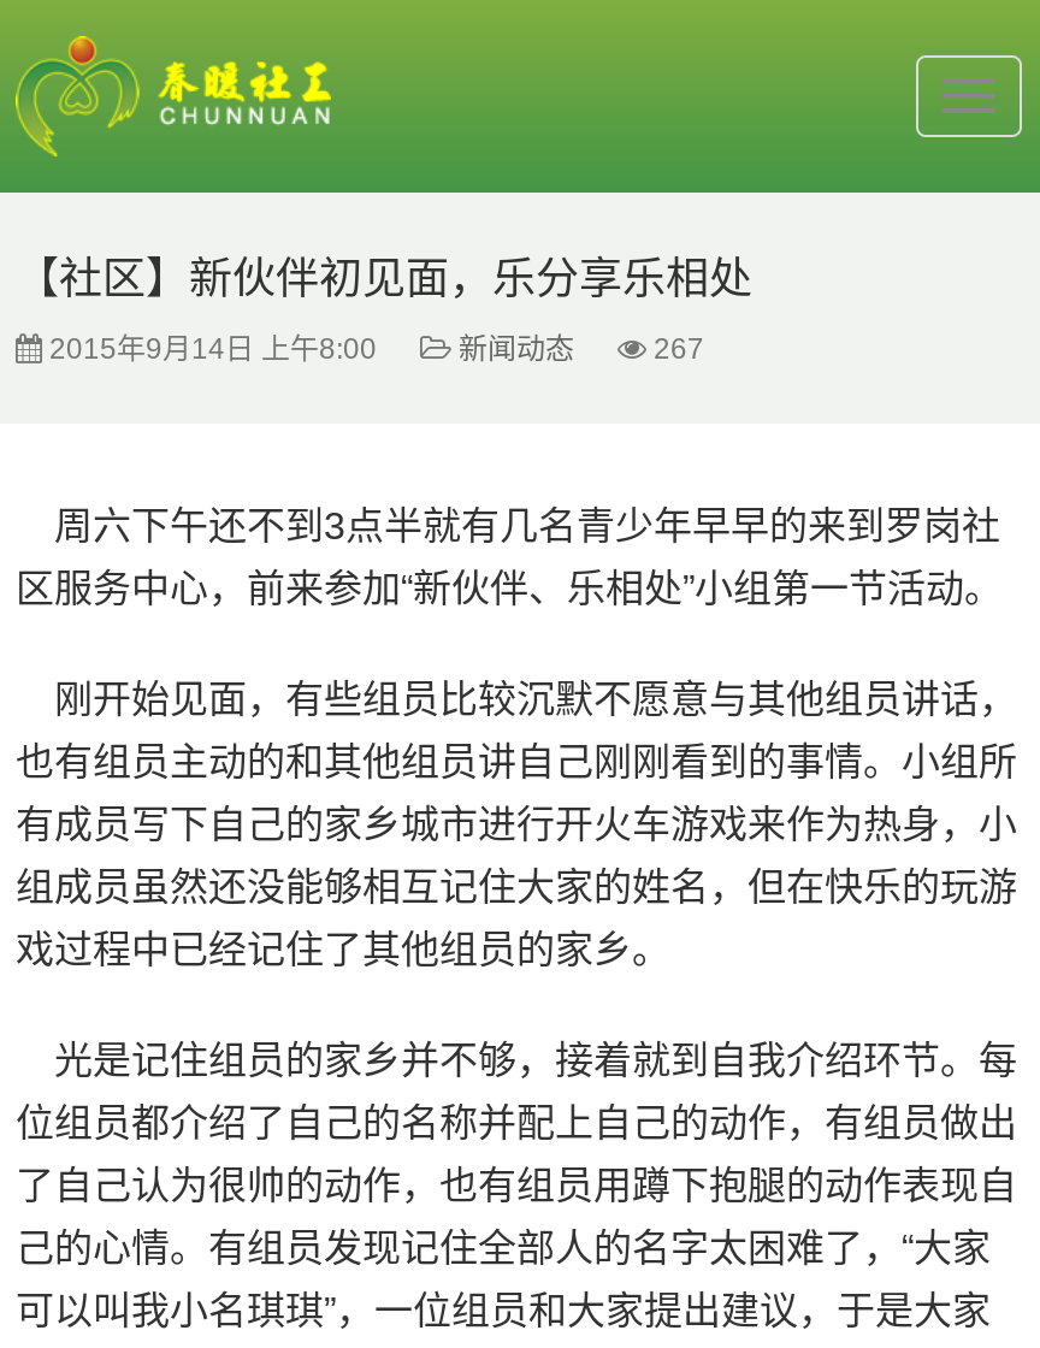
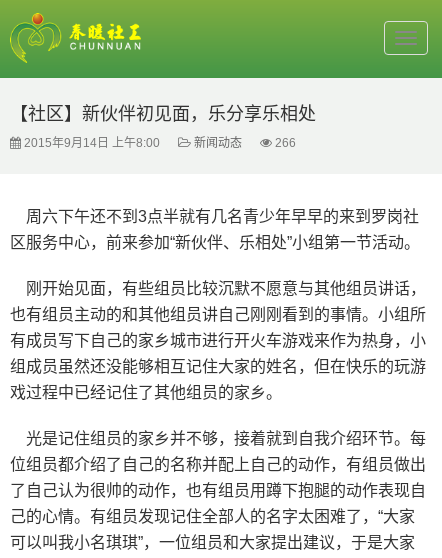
- 267
+ 266
